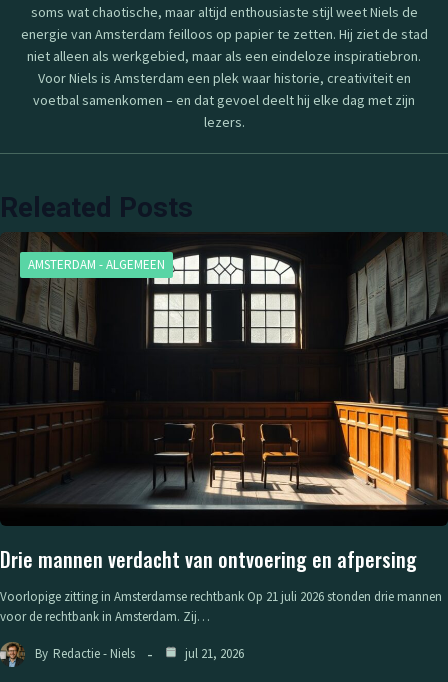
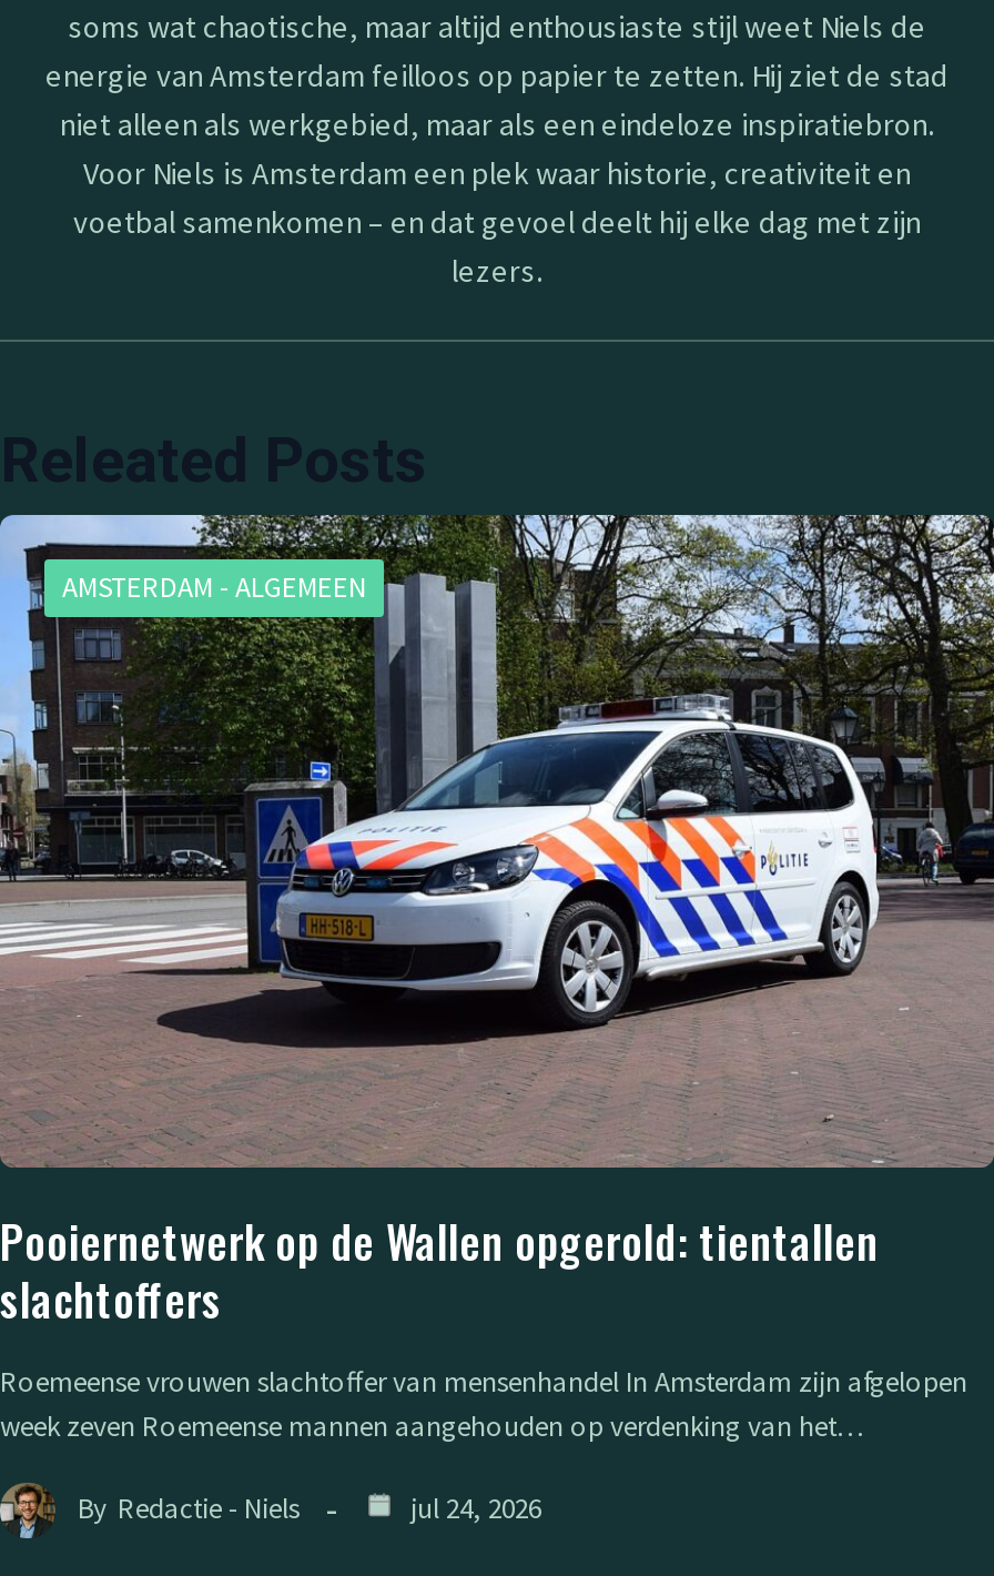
- [image]
- Drie mannen verdacht van ontvoering en afpersing
+ [image]
+ Pooiernetwerk op de Wallen opgerold: tientallen
+ slachtoffers

- Voorlopige zitting in Amsterdamse rechtbank Op 21 juli 2026 stonden drie mannen
- voor de rechtbank in Amsterdam. Zij…
+ Roemeense vrouwen slachtoffer van mensenhandel In Amsterdam zijn afgelopen
+ week zeven Roemeense mannen aangehouden op verdenking van het…

- jul 21, 2026
+ jul 24, 2026
